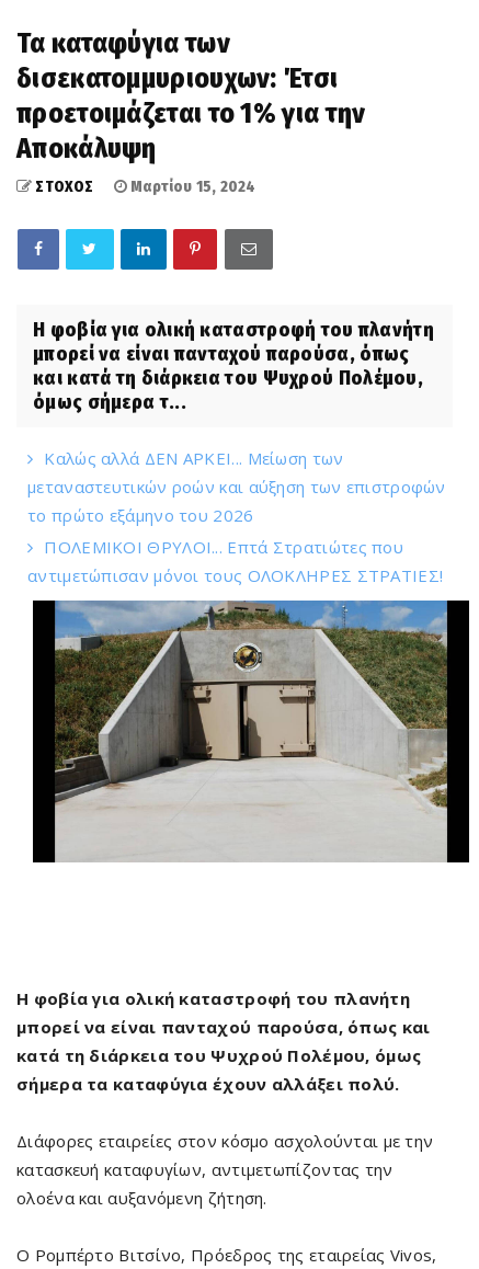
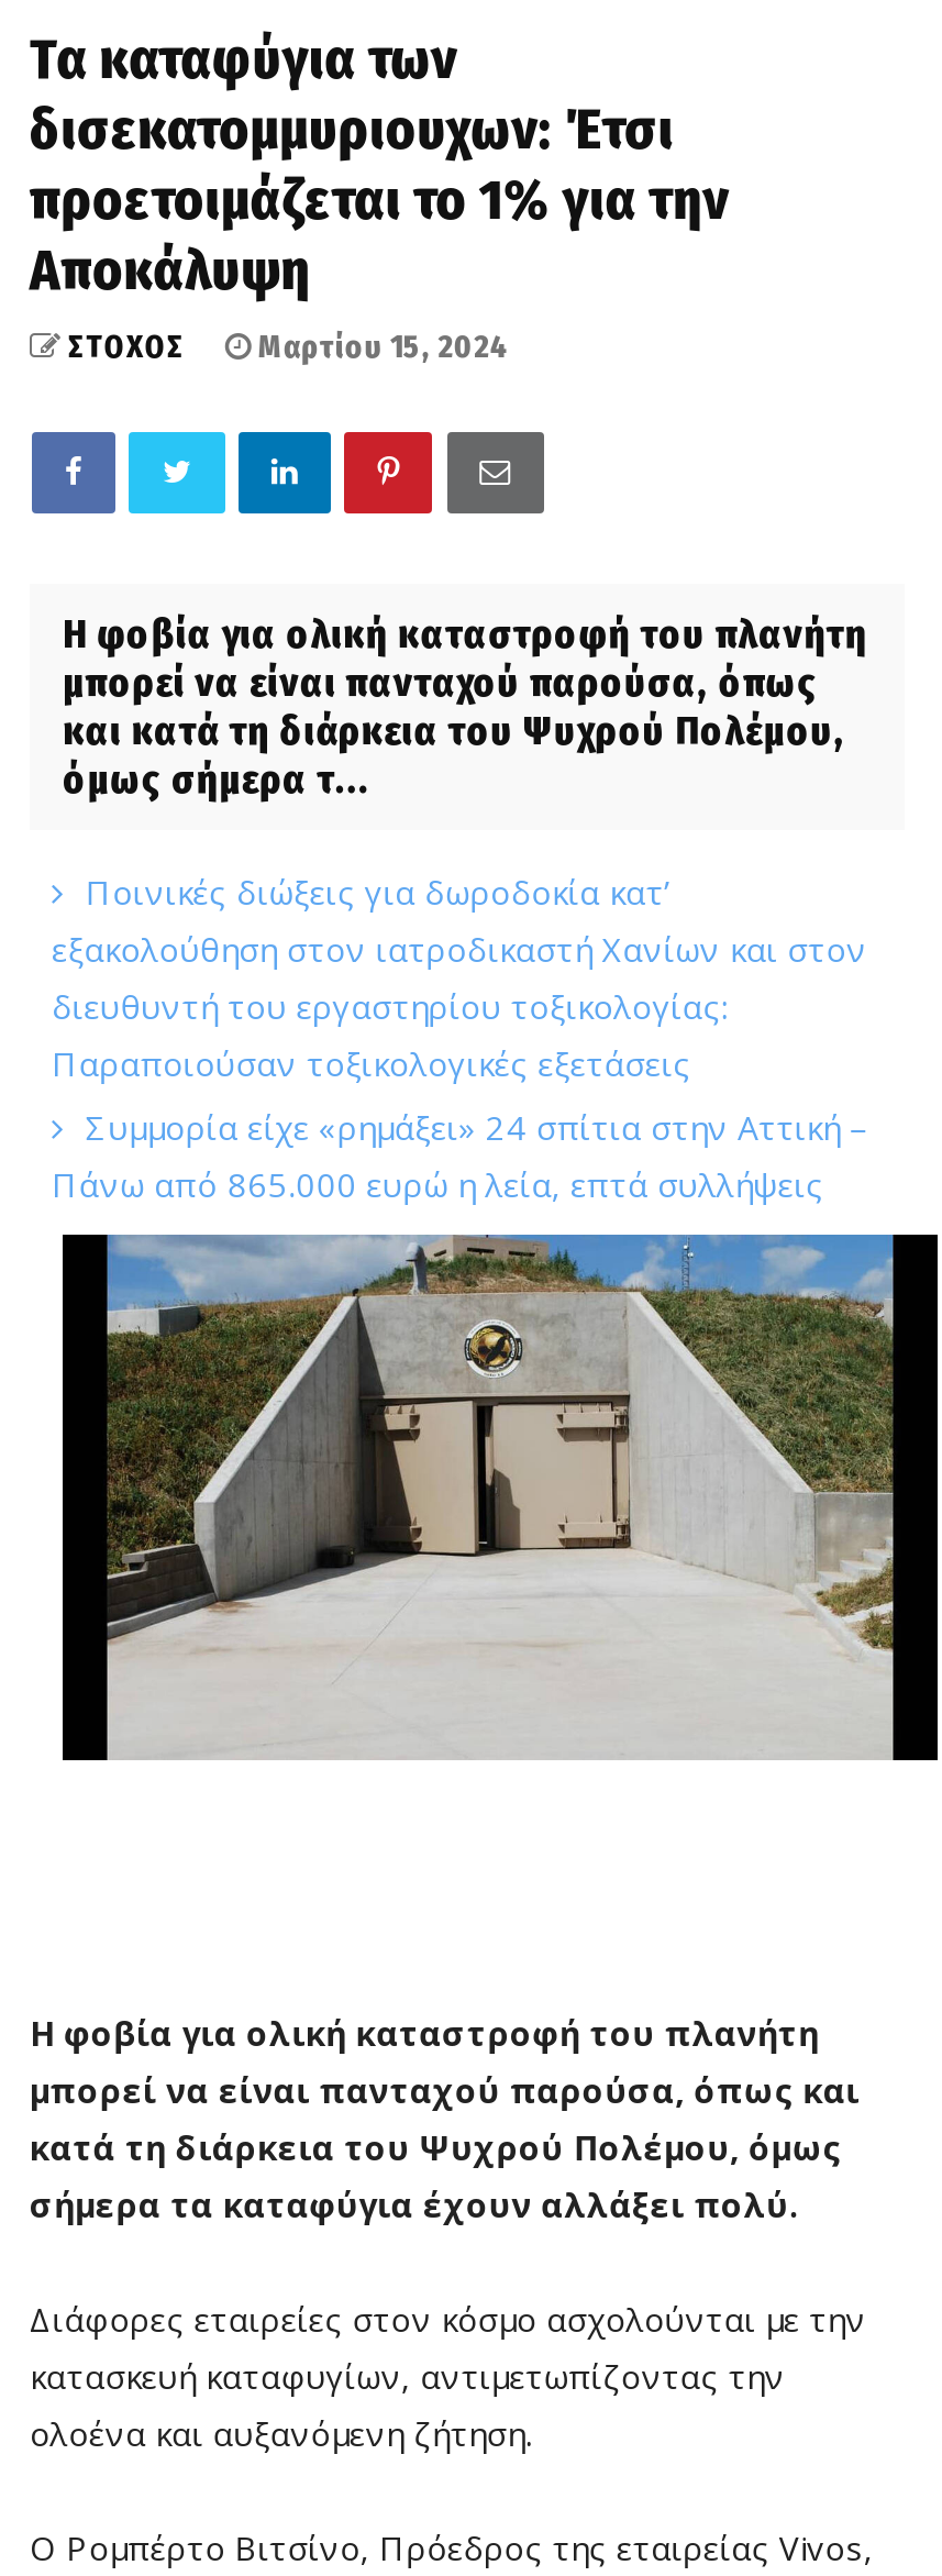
- Καλώς αλλά ΔΕΝ ΑΡΚΕΙ... Μείωση των
- μεταναστευτικών ροών και αύξηση των επιστροφών
- το πρώτο εξάμηνο του 2026
- ΠΟΛΕΜΙΚΟΙ ΘΡΥΛΟΙ... Επτά Στρατιώτες που
- αντιμετώπισαν μόνοι τους ΟΛΟΚΛΗΡΕΣ ΣΤΡΑΤΙΕΣ!
+ Ποινικές διώξεις για δωροδοκία κατ’
+ εξακολούθηση στον ιατροδικαστή Χανίων και στον
+ διευθυντή του εργαστηρίου τοξικολογίας:
+ Παραποιούσαν τοξικολογικές εξετάσεις
+ Συμμορία είχε «ρημάξει» 24 σπίτια στην Αττική –
+ Πάνω από 865.000 ευρώ η λεία, επτά συλλήψεις
